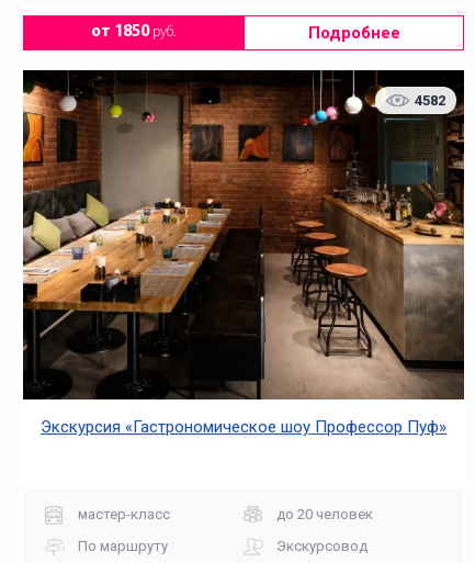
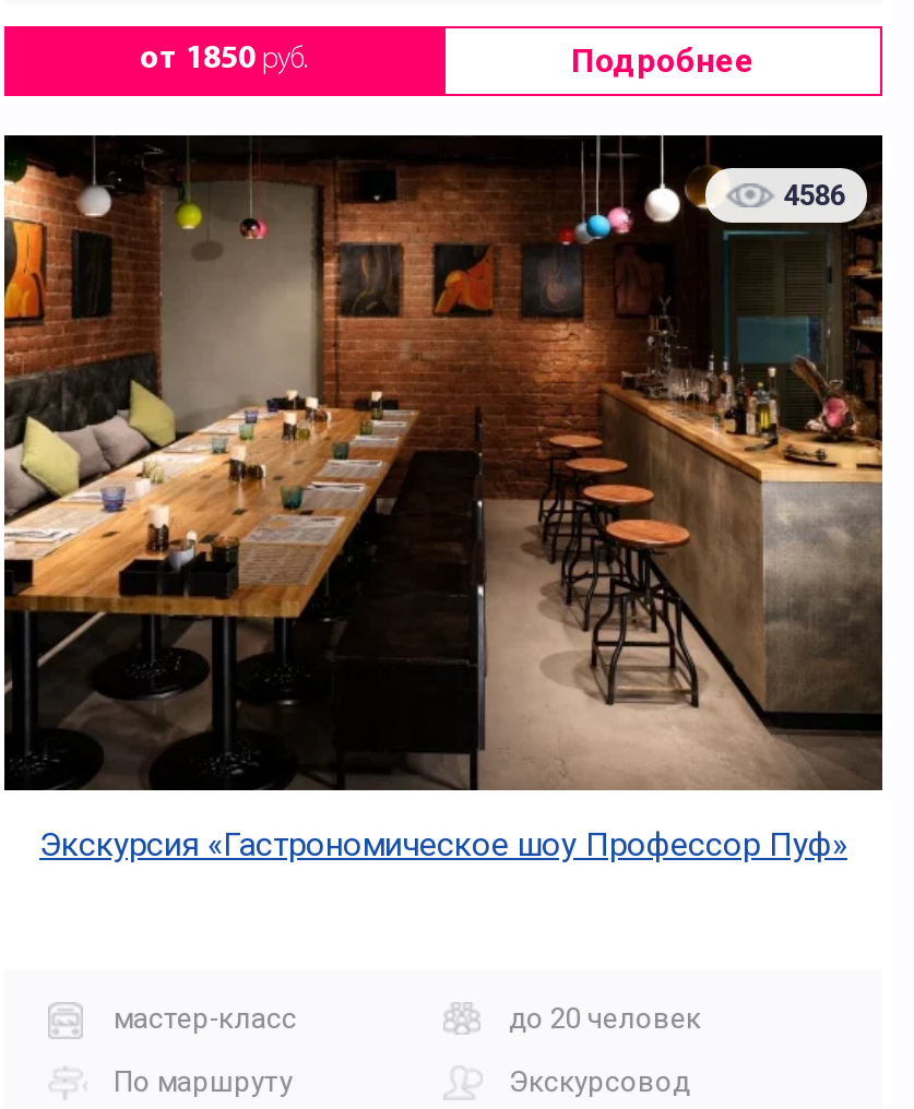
- 4582
+ 4586
